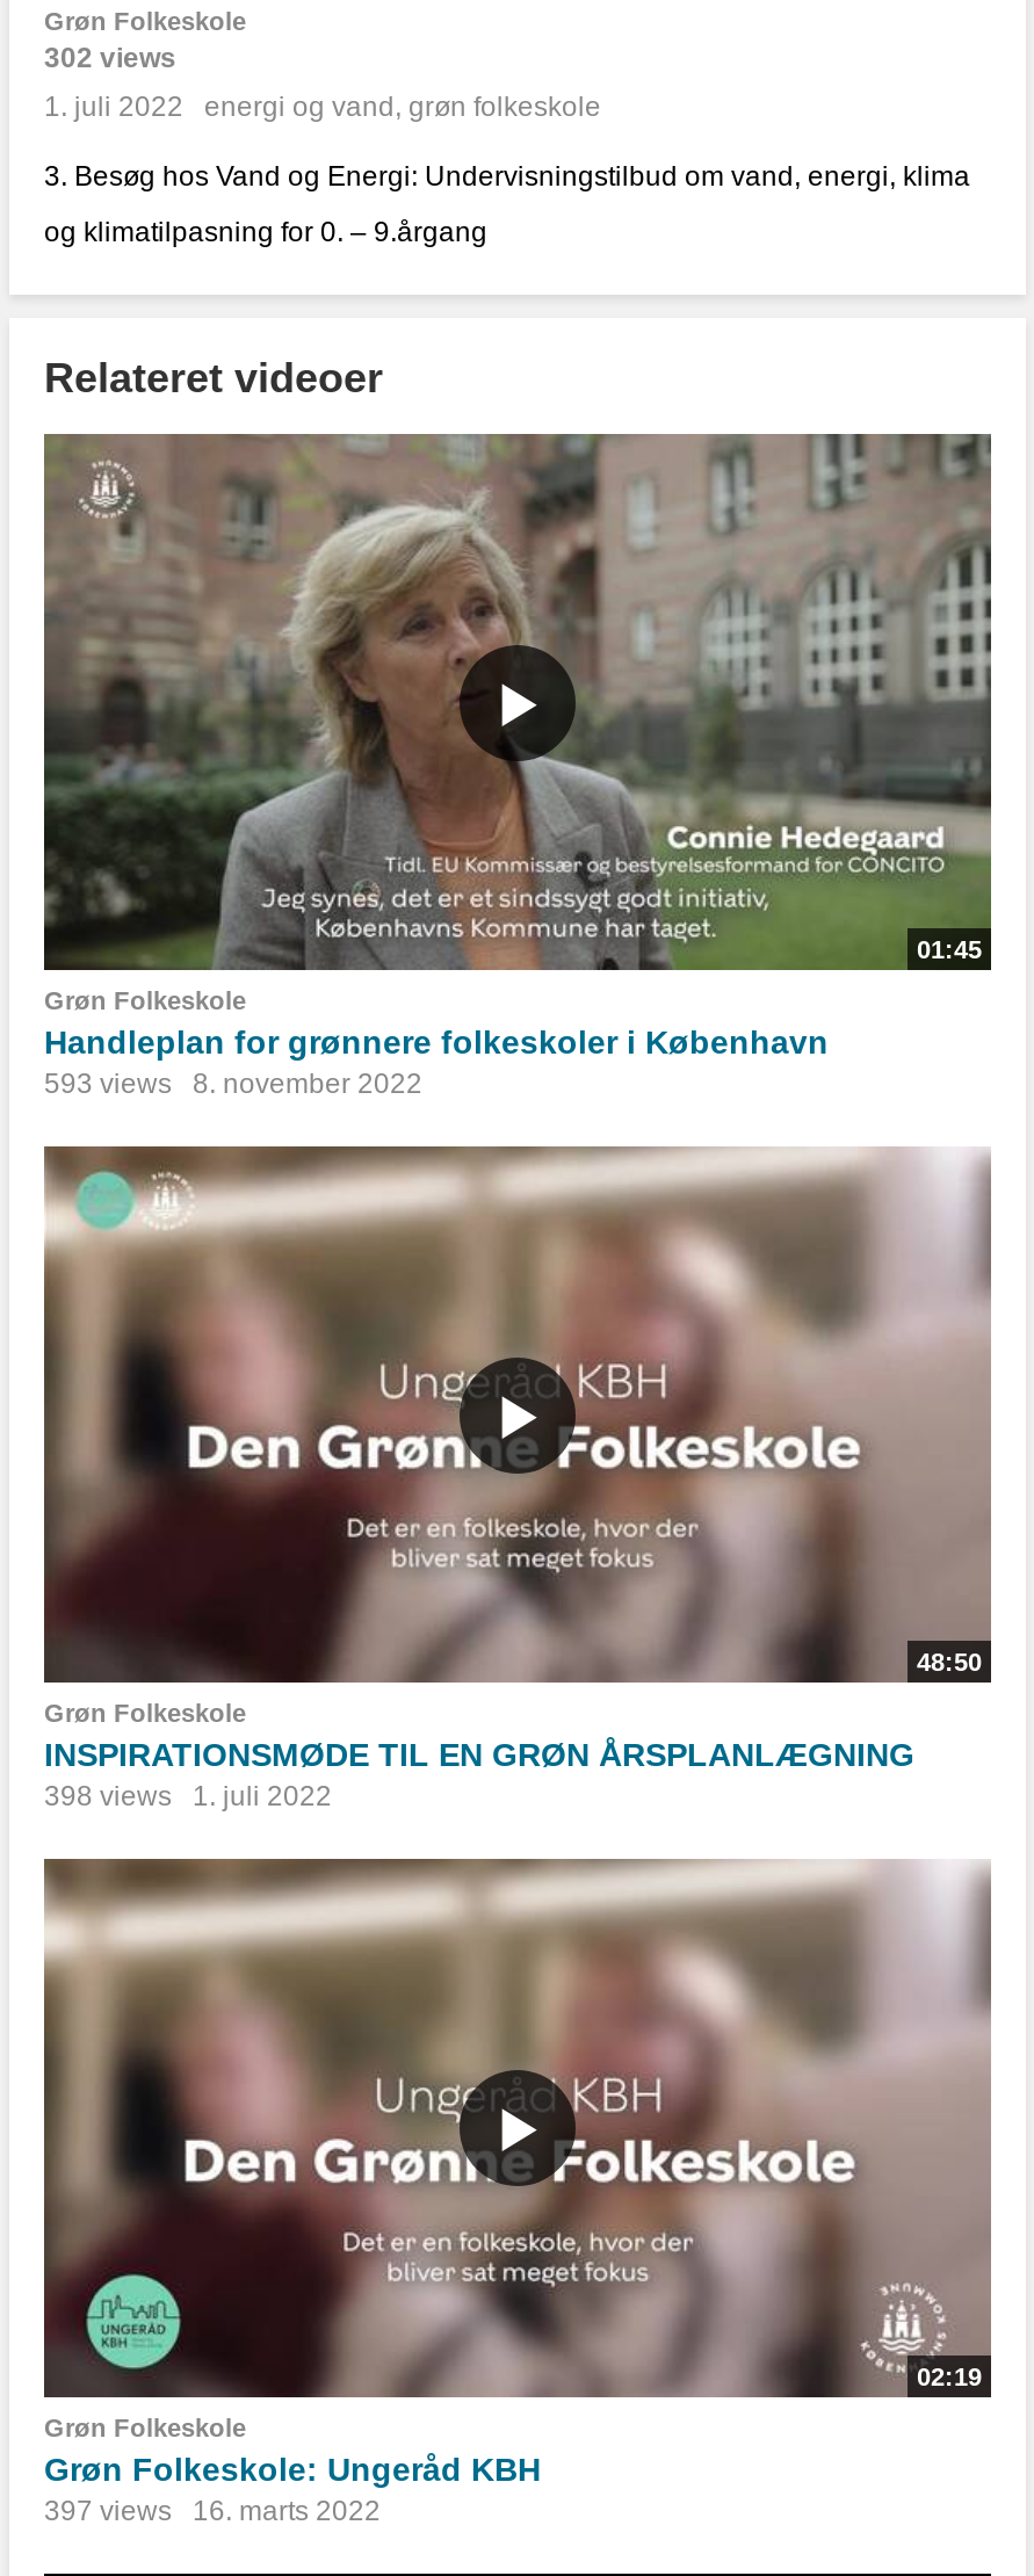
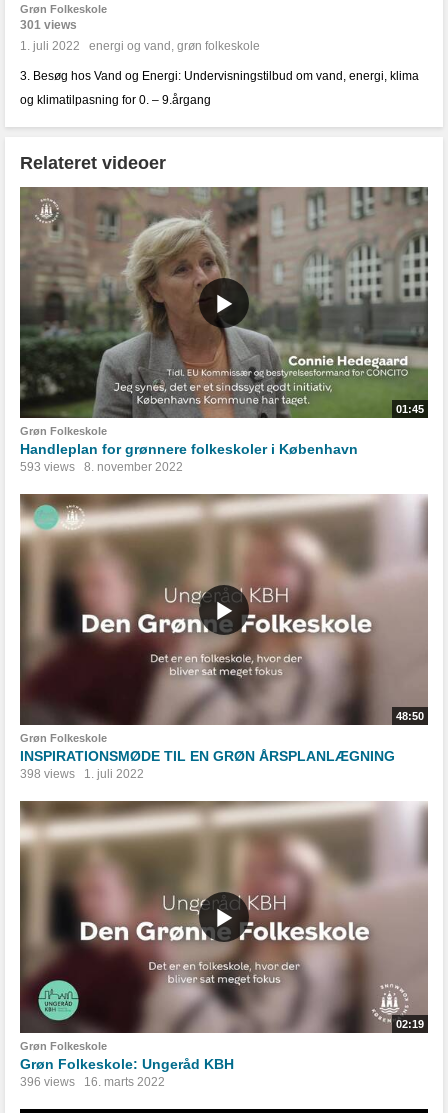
- 302 views
+ 301 views

- 397 views 16. marts 2022
+ 396 views 16. marts 2022
